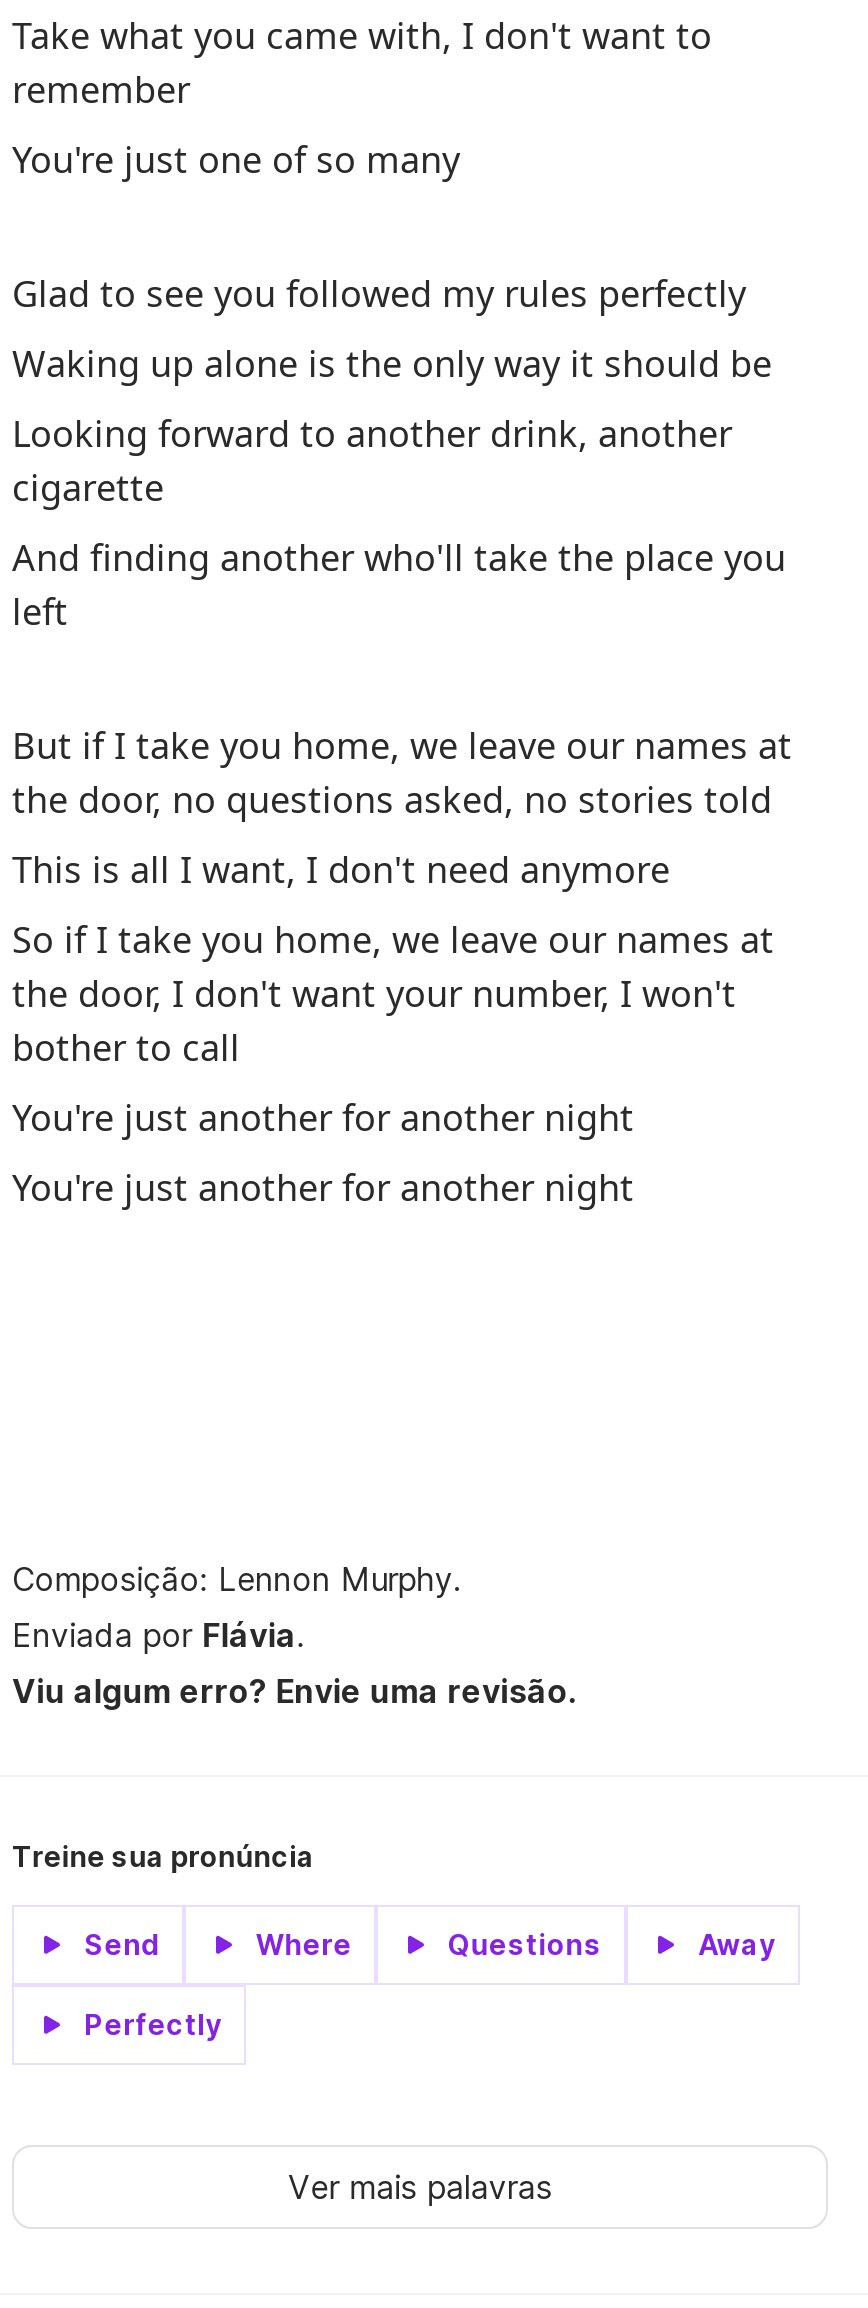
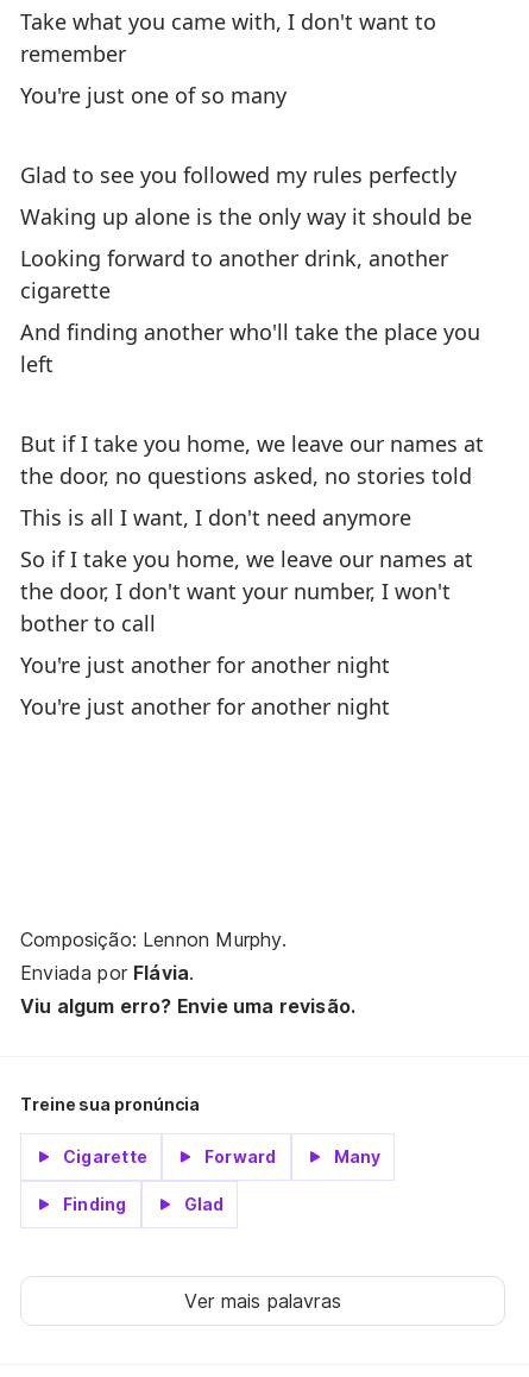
- Send
- Where
- Questions
- Away
+ Cigarette
+ Forward
+ Many

- Perfectly
+ Finding
+ Glad
